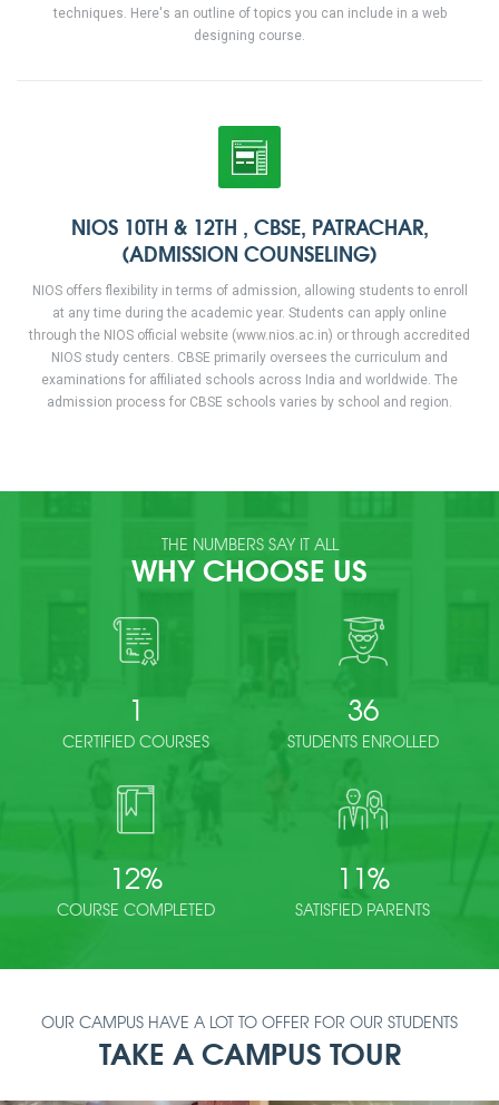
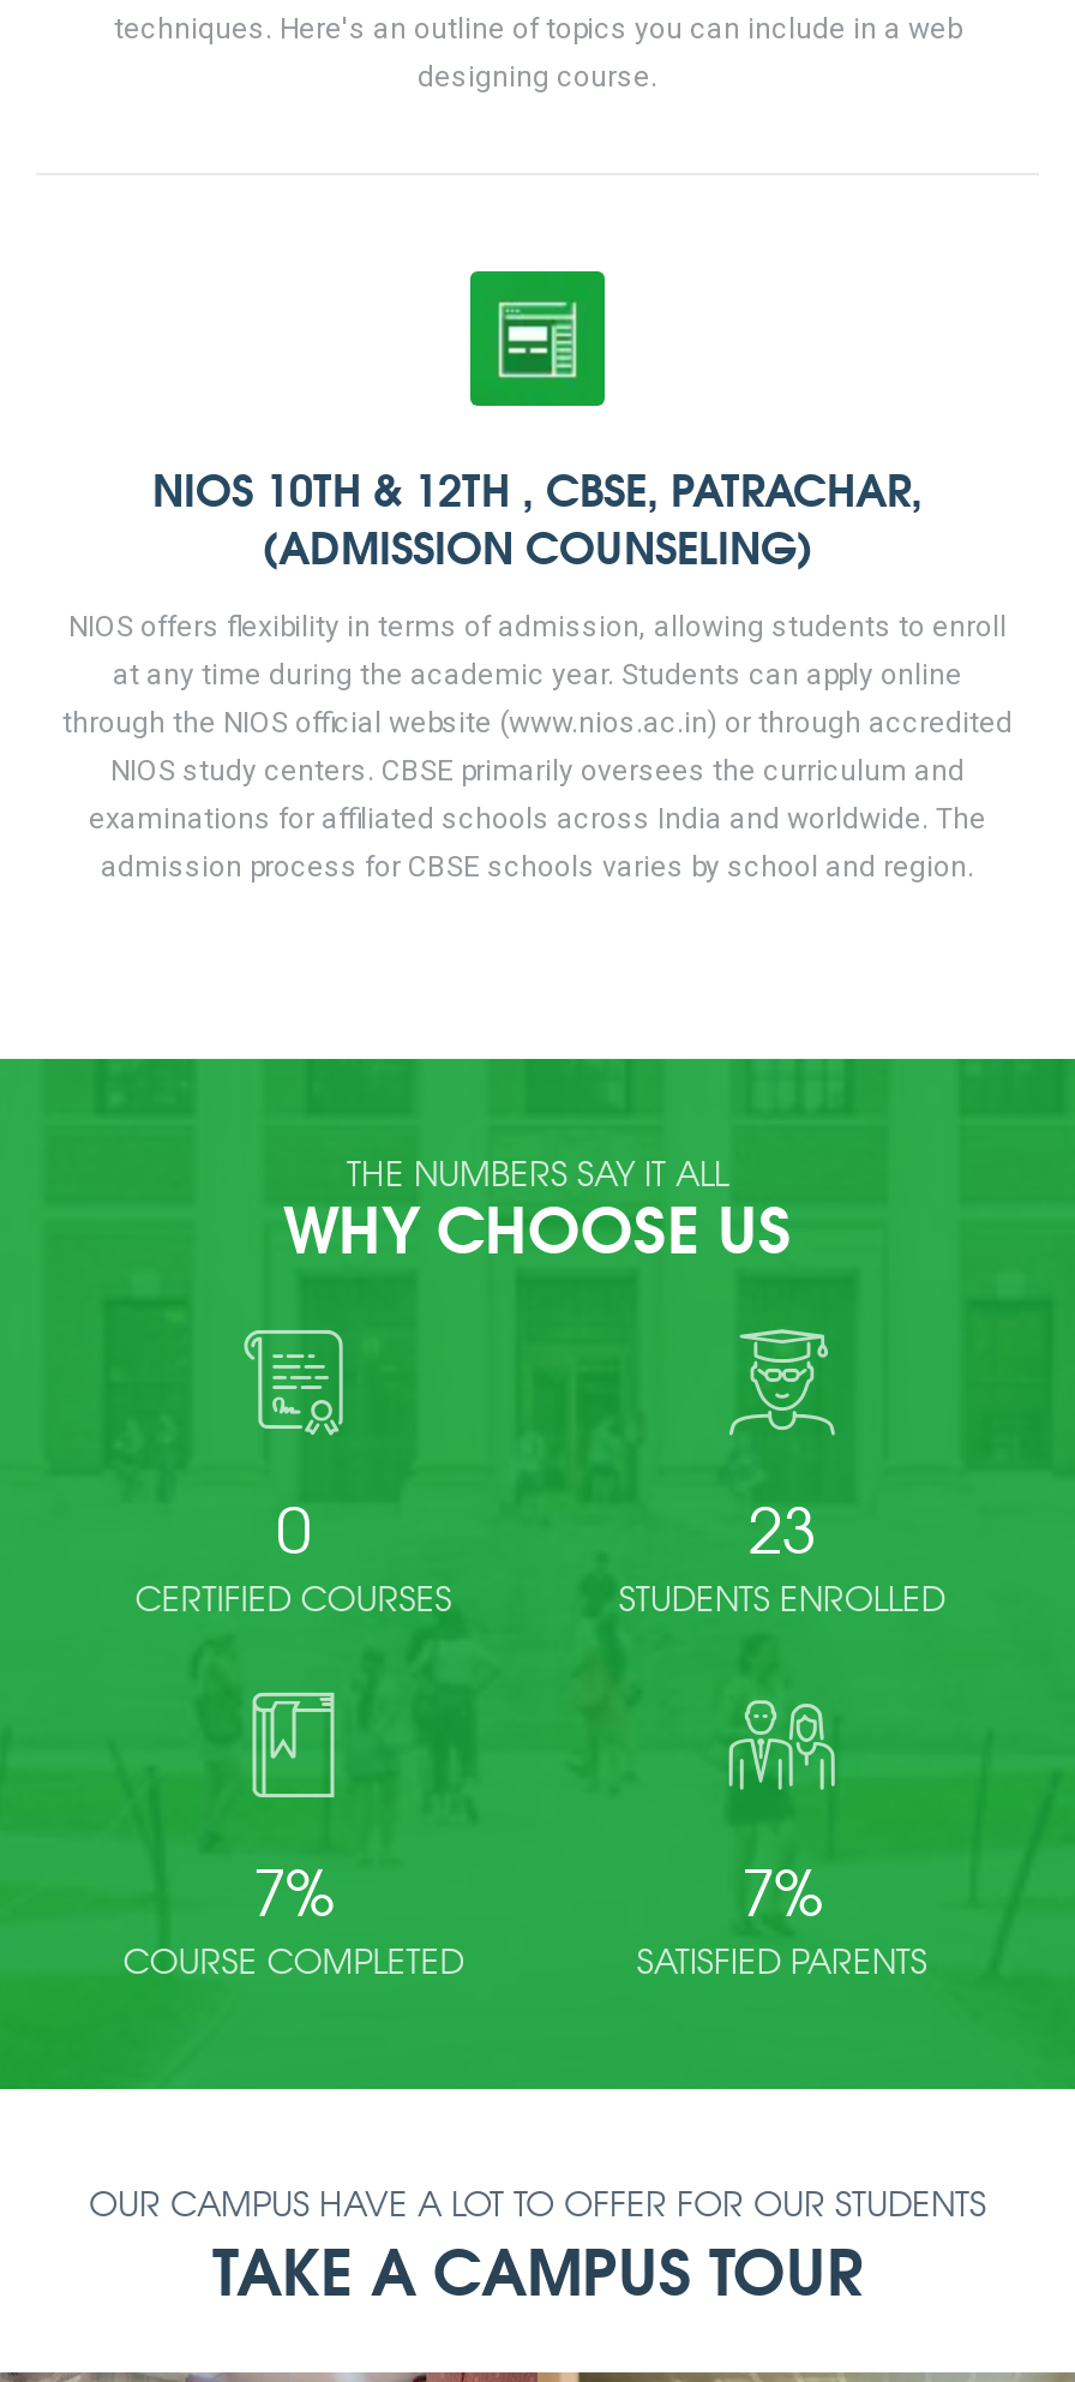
- 1
+ 0

- 36
+ 23

- 12%
+ 7%

- 11%
+ 7%
